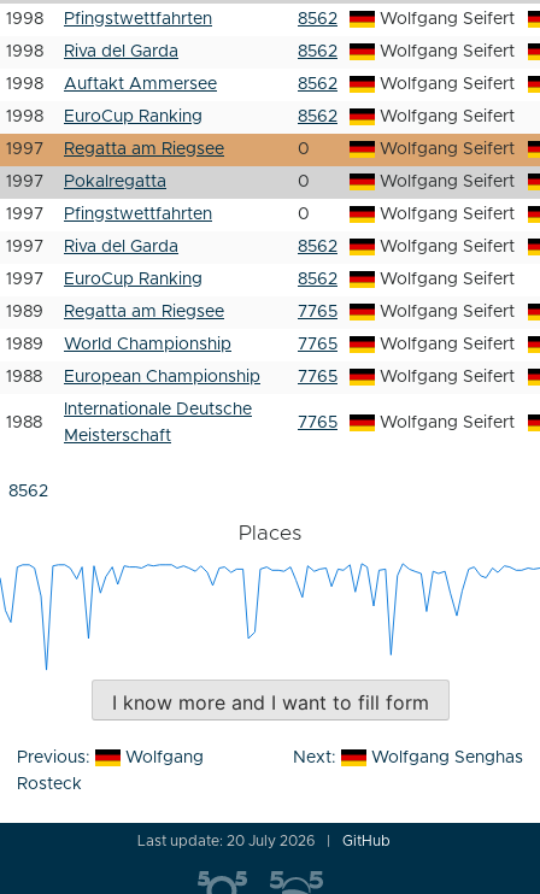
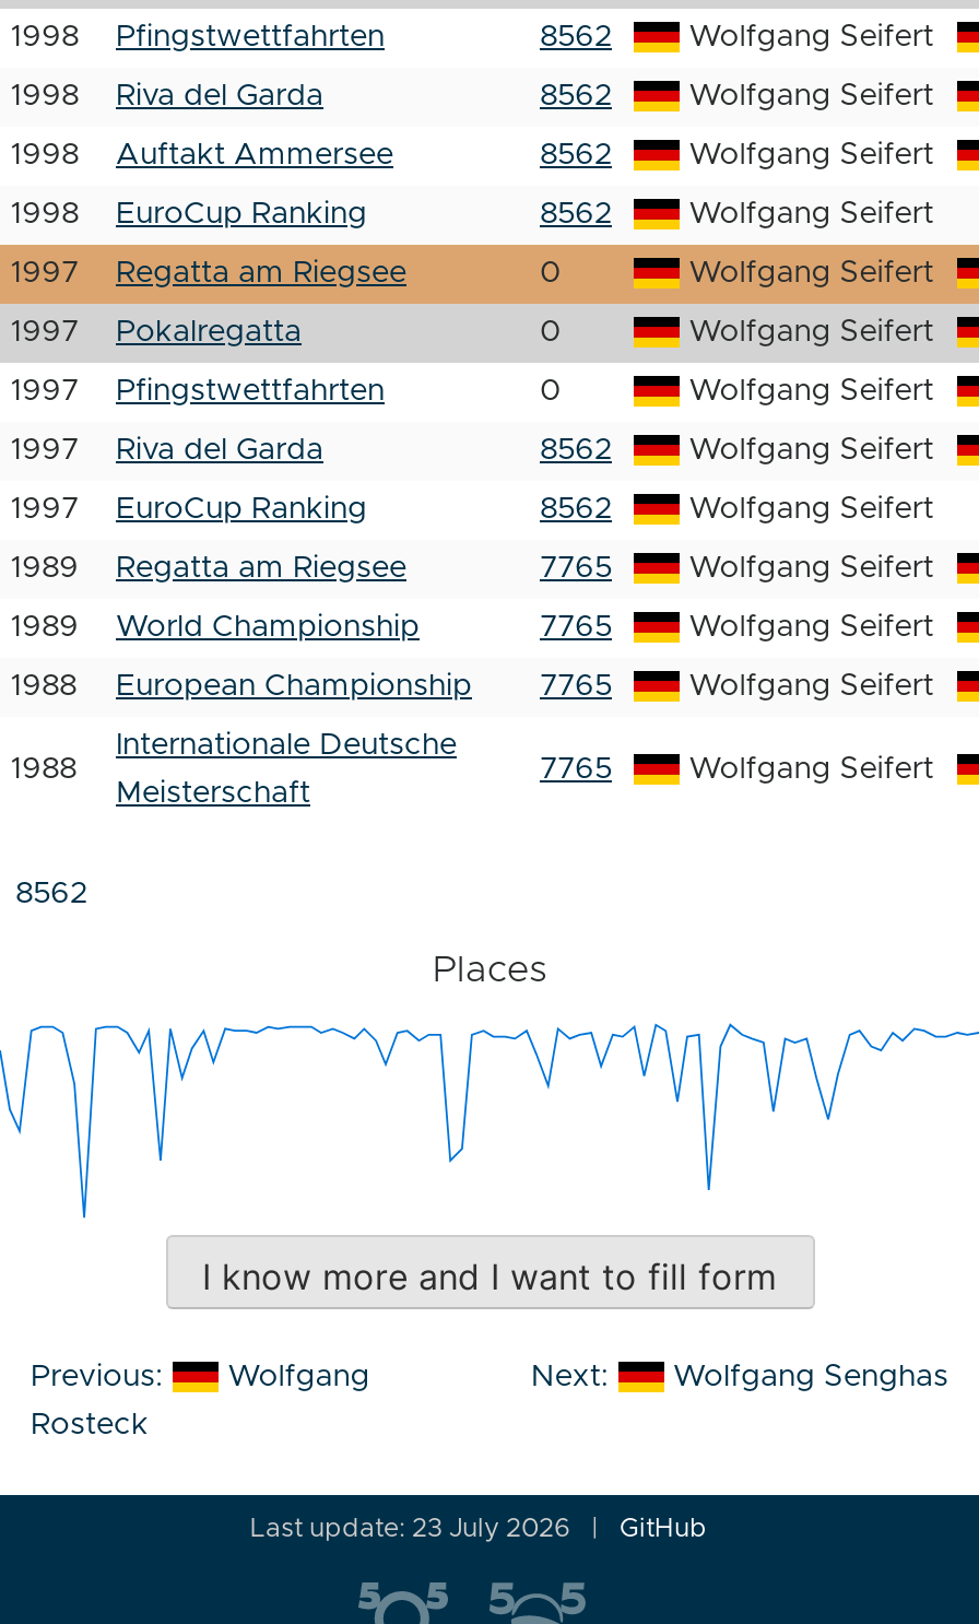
- Last update: 20 July 2026
+ Last update: 23 July 2026
